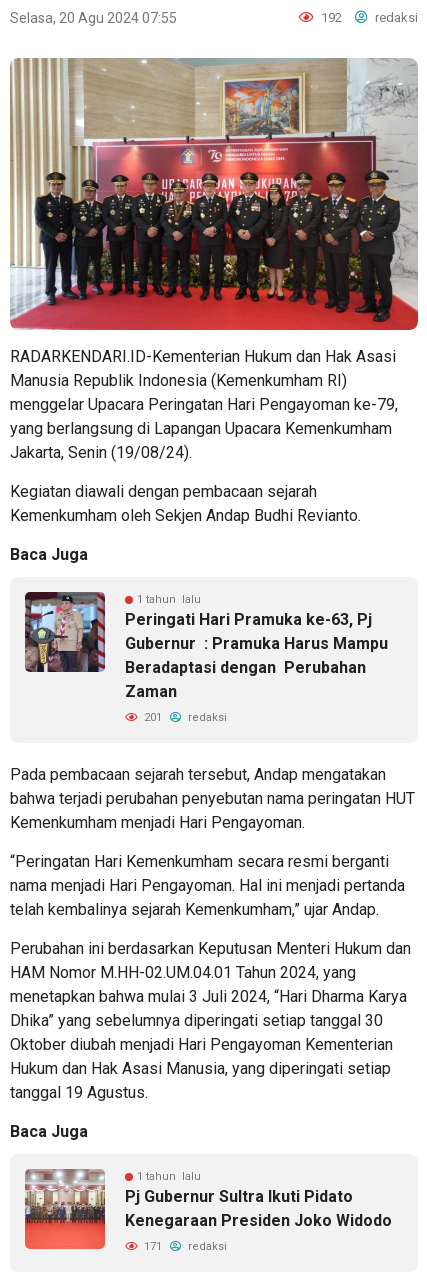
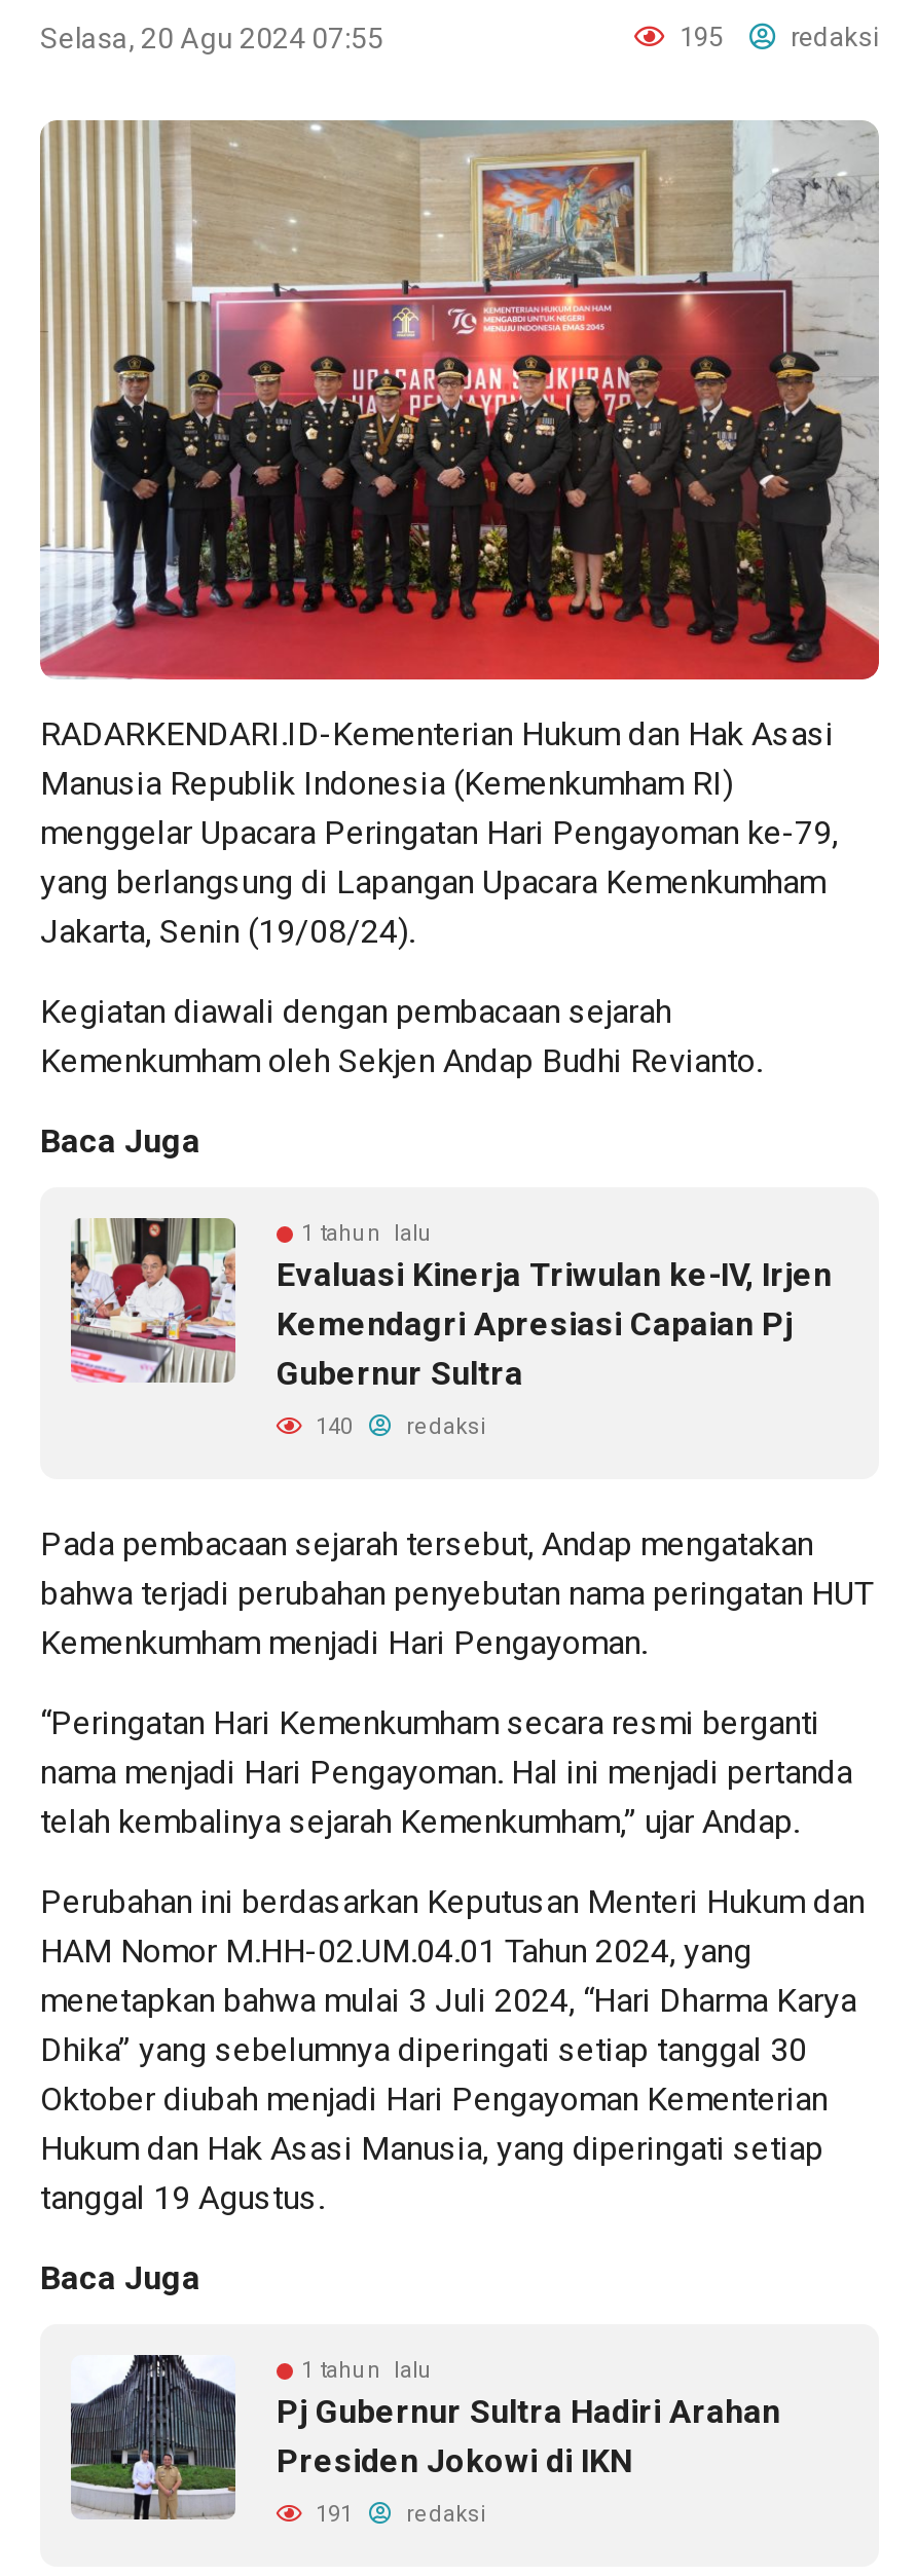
- 192 redaksi
+ 195 redaksi

- [image]
- Peringati Hari Pramuka ke-63, Pj
- Gubernur : Pramuka Harus Mampu
- Beradaptasi dengan Perubahan
- Zaman
+ [image]
+ Evaluasi Kinerja Triwulan ke-IV, Irjen
+ Kemendagri Apresiasi Capaian Pj
+ Gubernur Sultra

- 201 redaksi
+ 140 redaksi

- [image]
- Pj Gubernur Sultra Ikuti Pidato
- Kenegaraan Presiden Joko Widodo
+ [image]
+ Pj Gubernur Sultra Hadiri Arahan
+ Presiden Jokowi di IKN

- 171 redaksi
+ 191 redaksi
